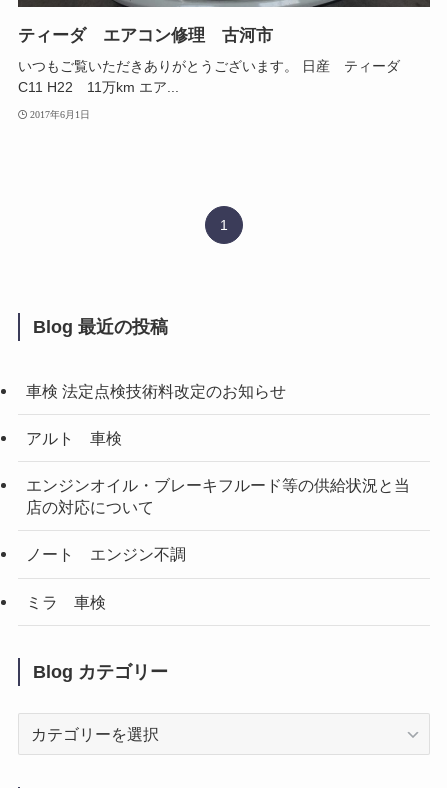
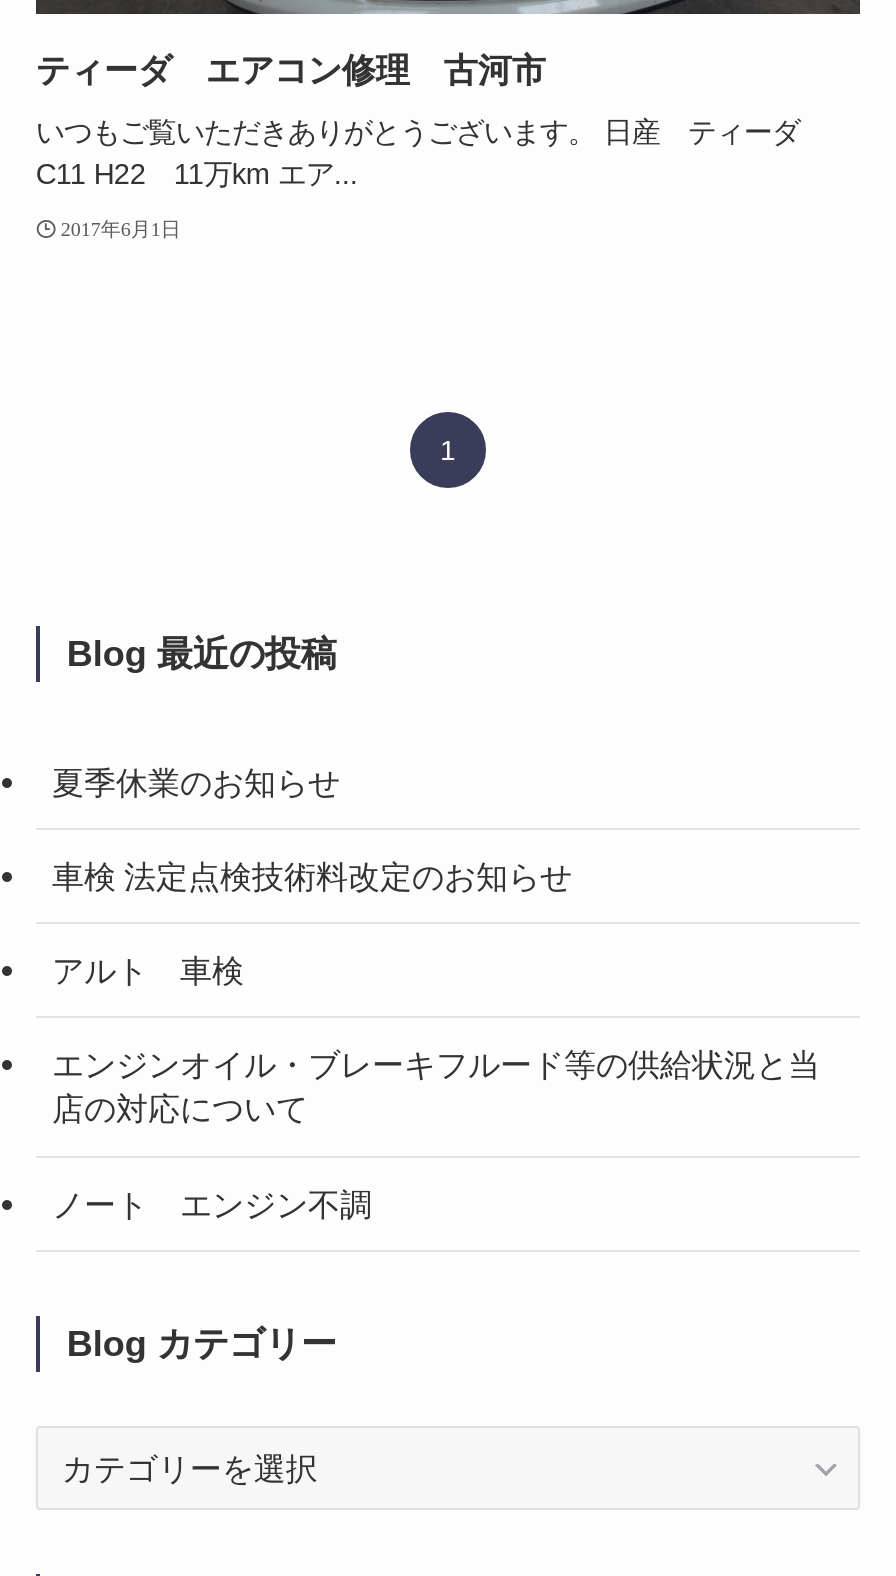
+ 夏季休業のお知らせ

moved down: 車検 法定点検技術料改定のお知らせ | アルト 車検 | エンジンオイル・ブレーキフルード等の供給状況と当 | 店の対応について | ノート エンジン不調

- ミラ 車検
